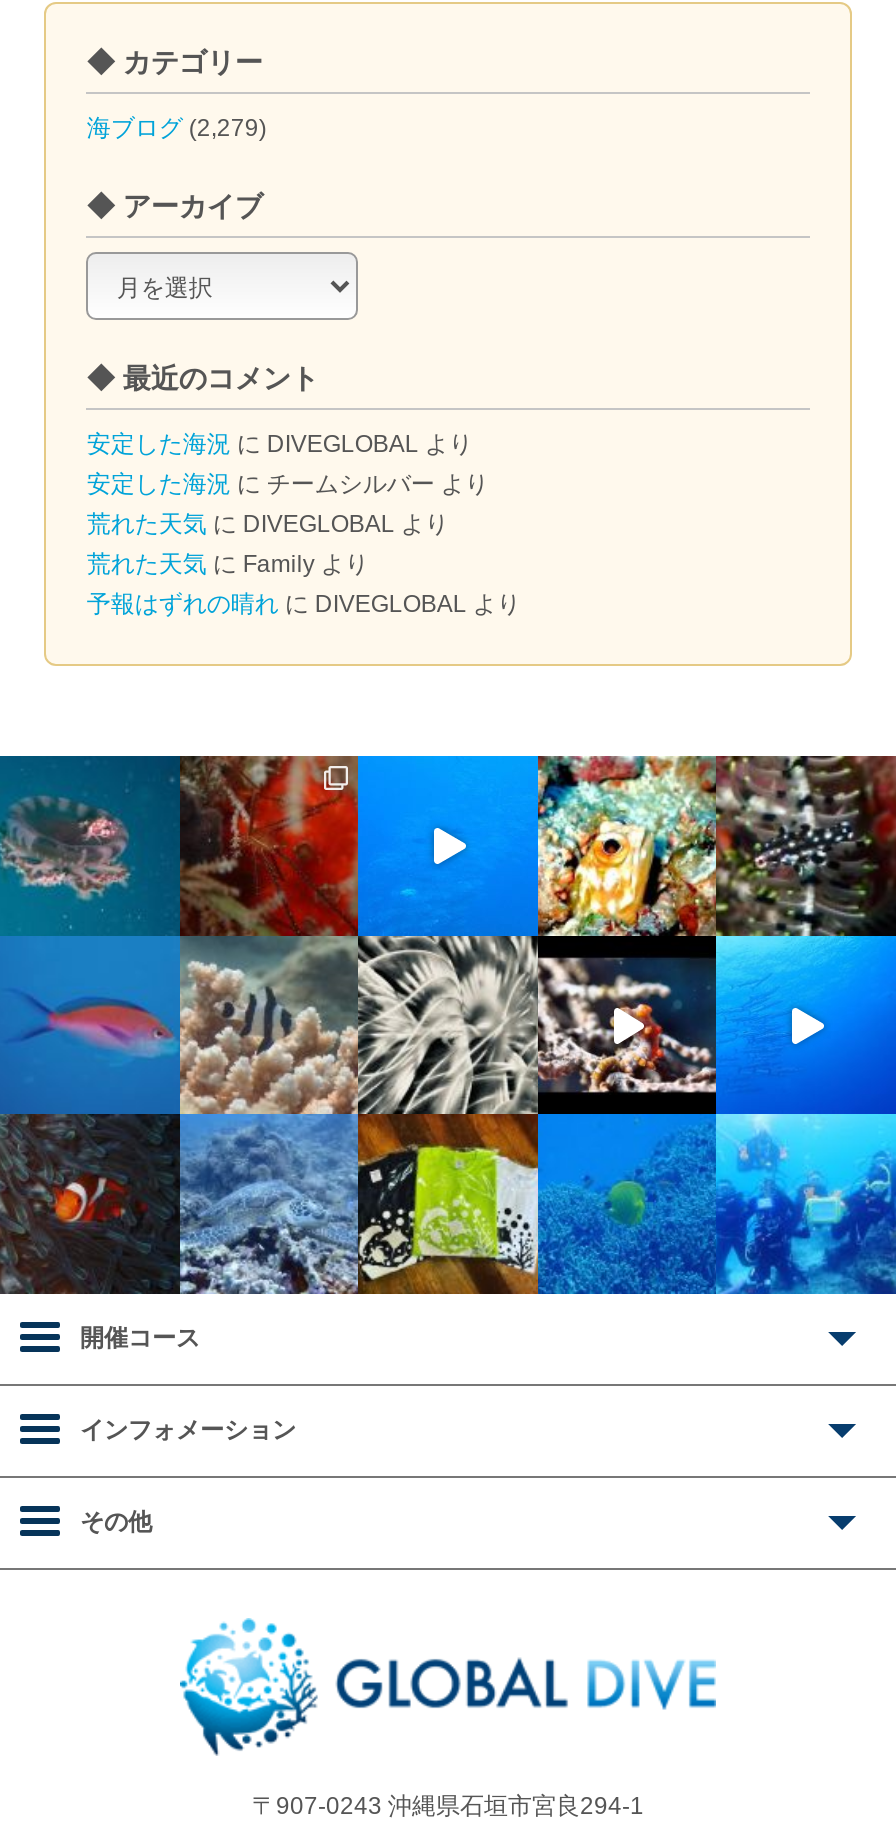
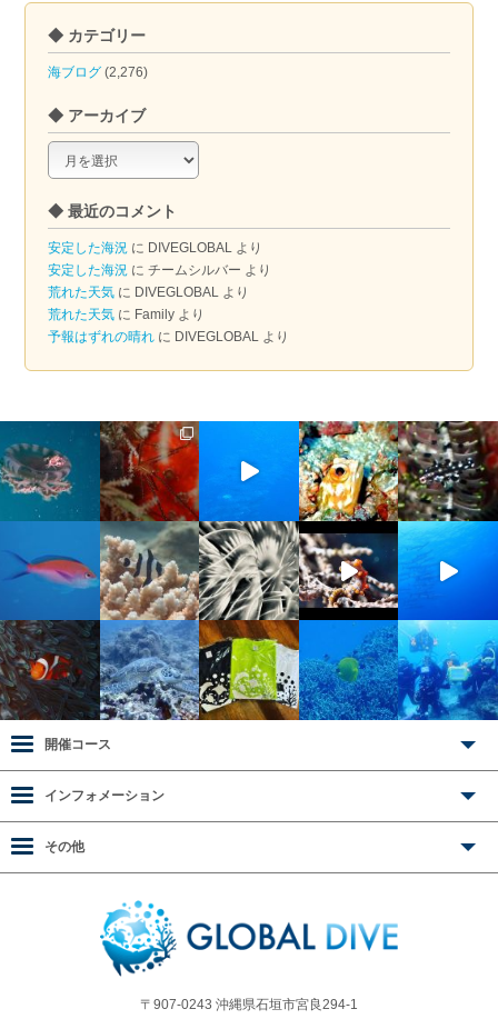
- 海ブログ(2,279)
+ 海ブログ(2,276)
